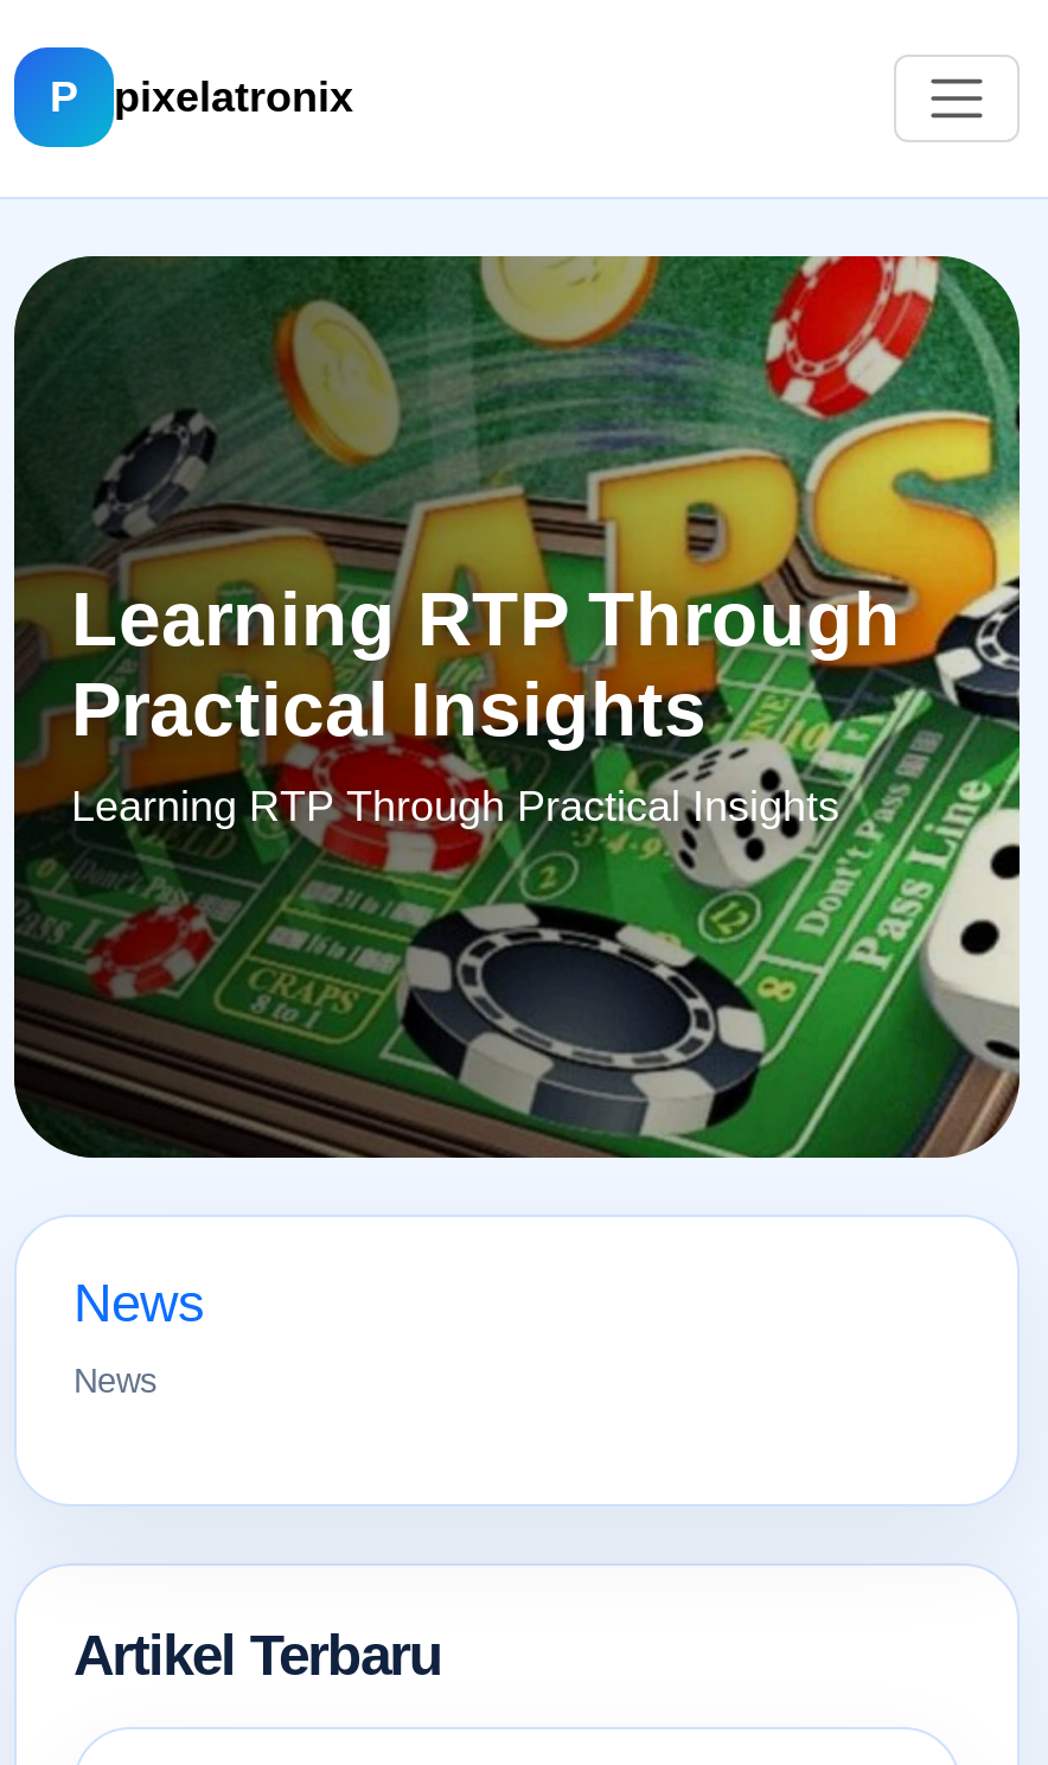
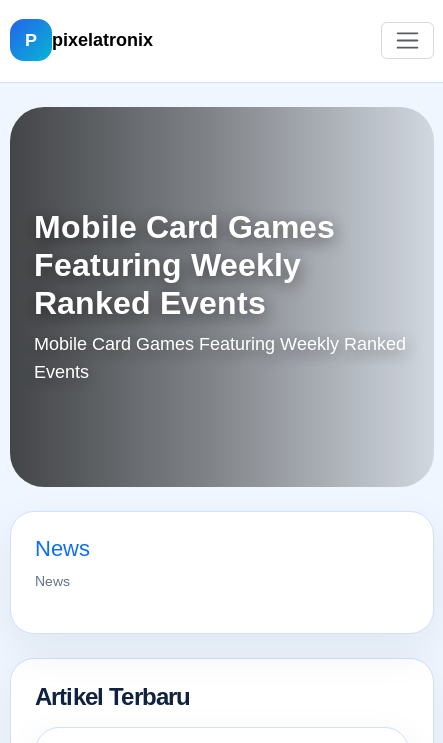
- [image]
- Learning RTP Through
- Practical Insights
- Learning RTP Through Practical Insights
+ [image]
+ Mobile Card Games
+ Featuring Weekly
+ Ranked Events
+ Mobile Card Games Featuring Weekly Ranked
+ Events
